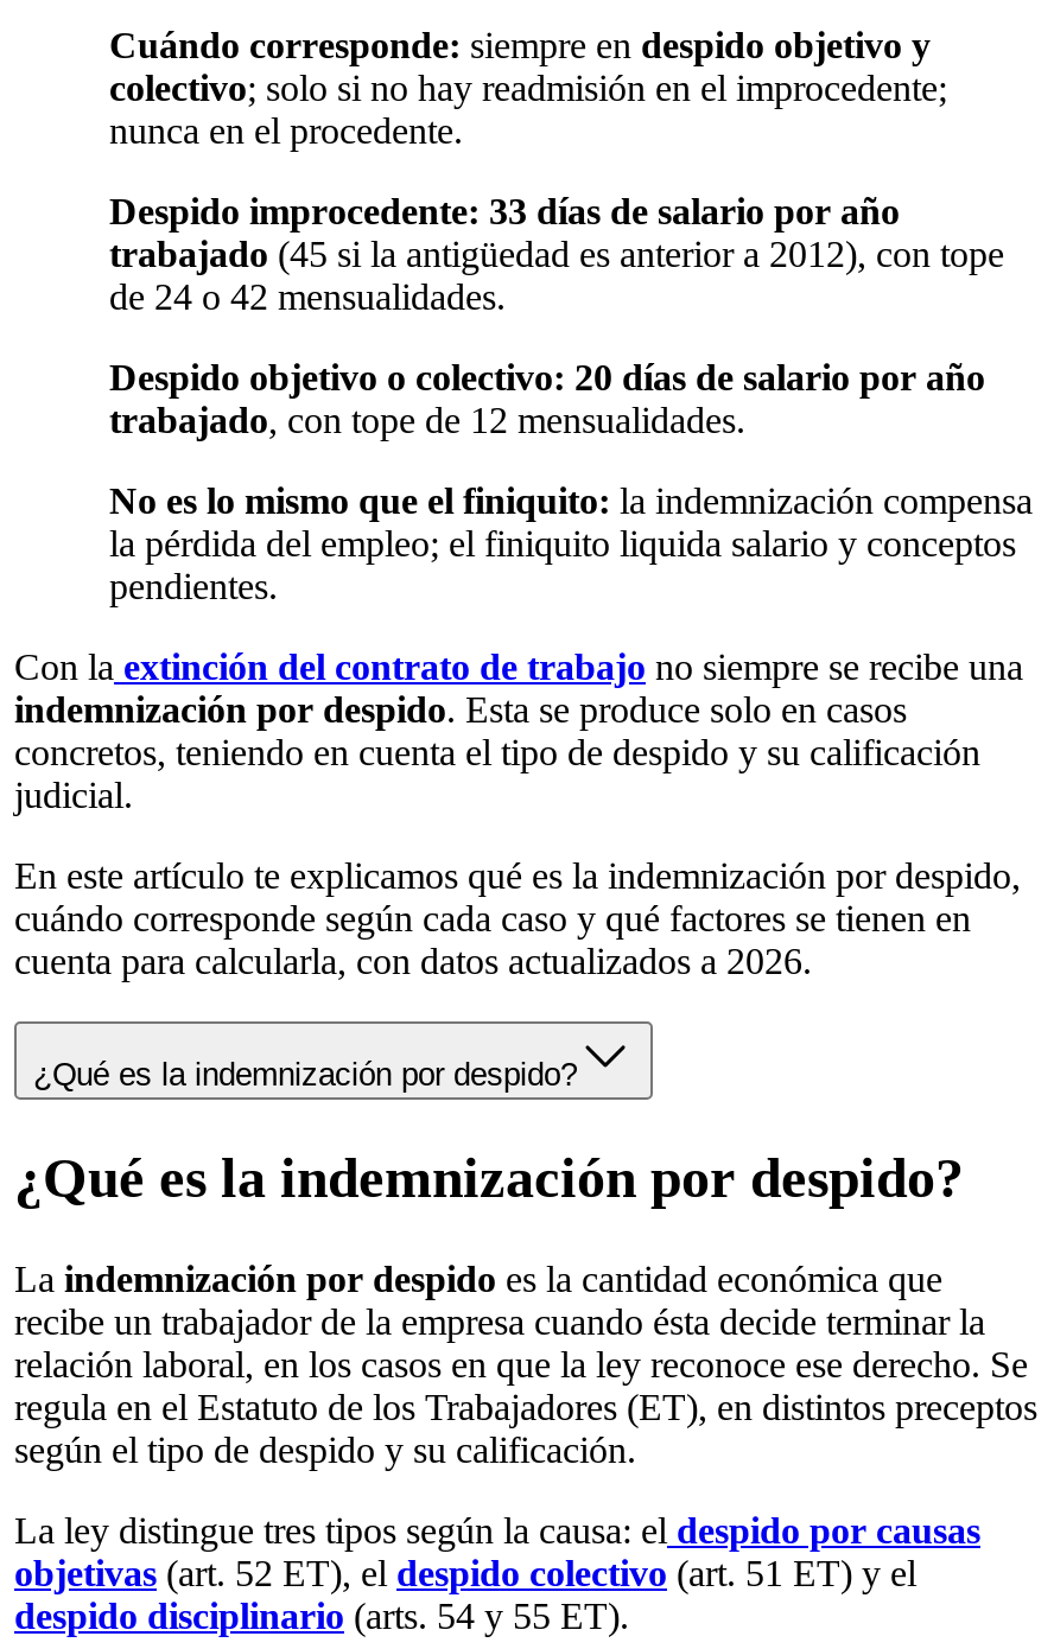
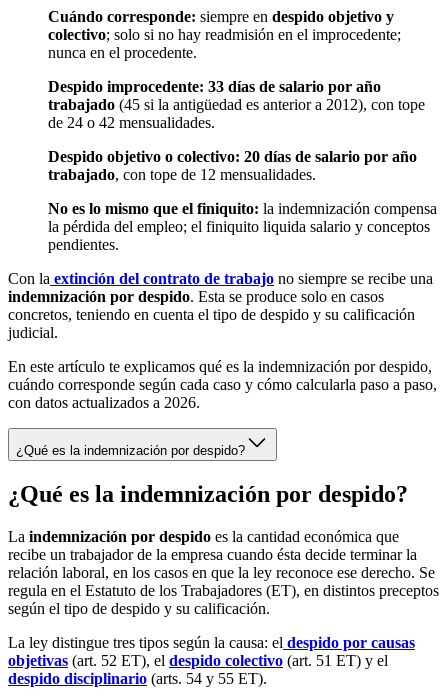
- cuándo corresponde según cada caso y qué factores se tienen en
- cuenta para calcularla, con datos actualizados a 2026.
+ cuándo corresponde según cada caso y cómo calcularla paso a paso,
+ con datos actualizados a 2026.
